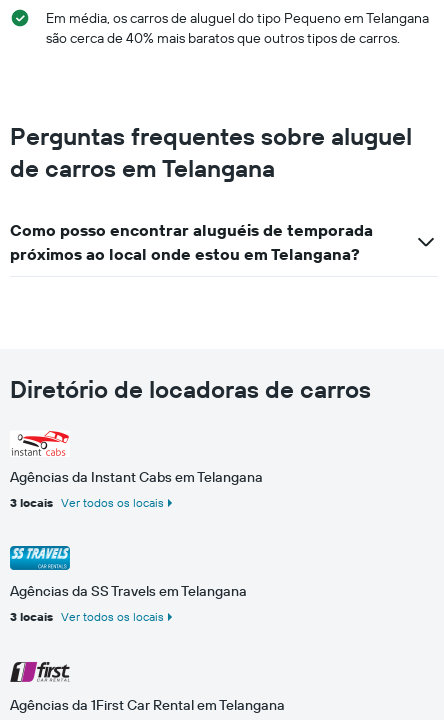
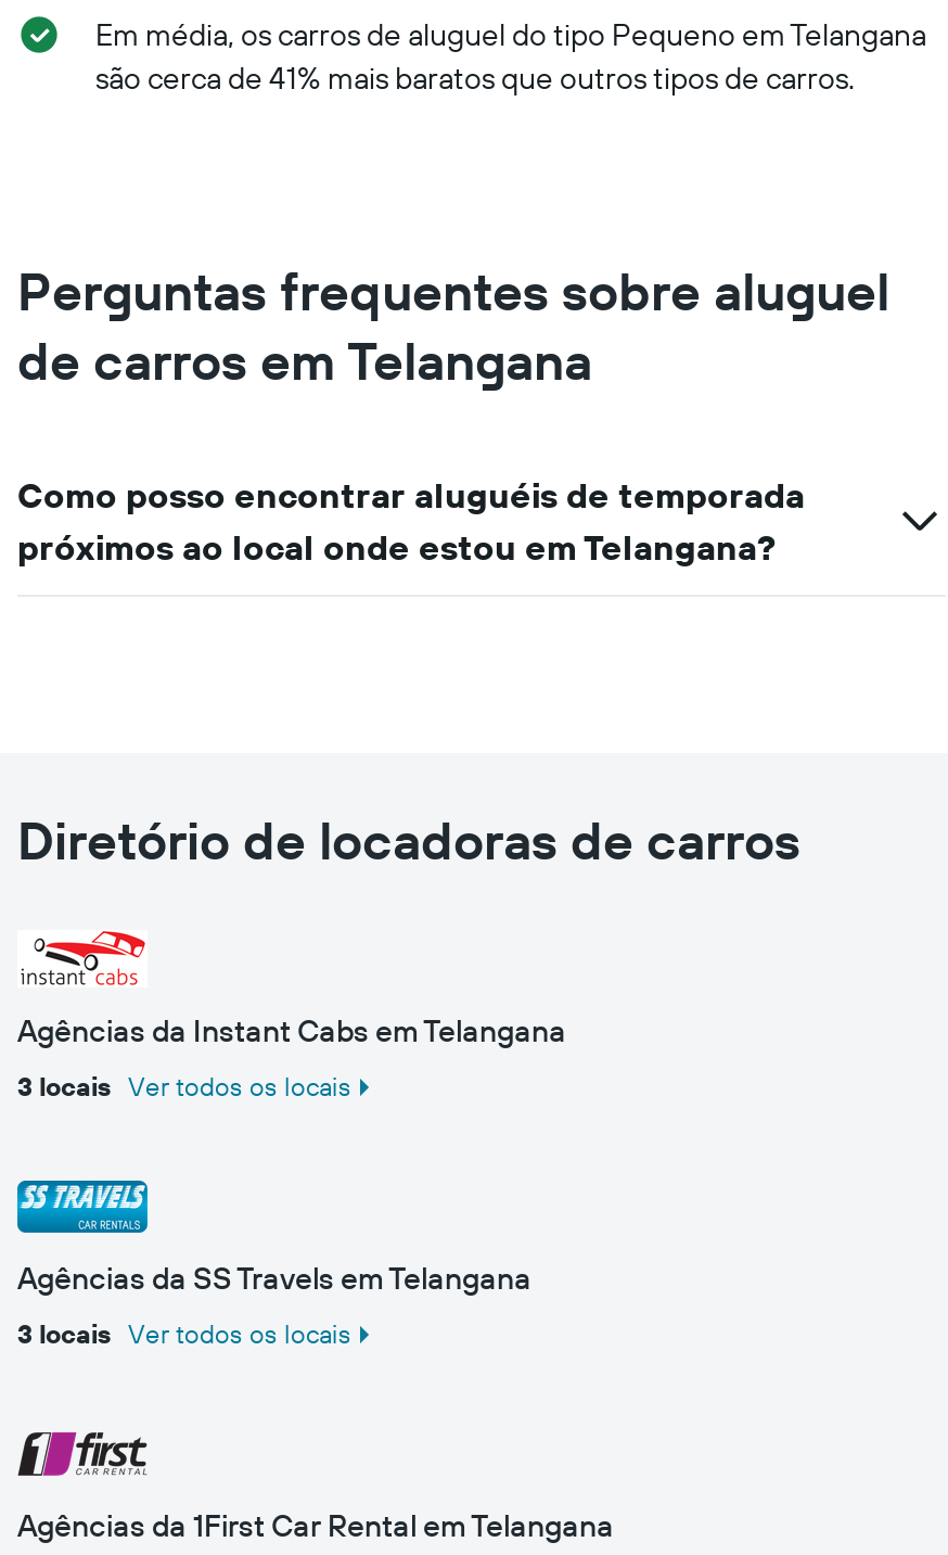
- são cerca de 40% mais baratos que outros tipos de carros.
+ são cerca de 41% mais baratos que outros tipos de carros.
